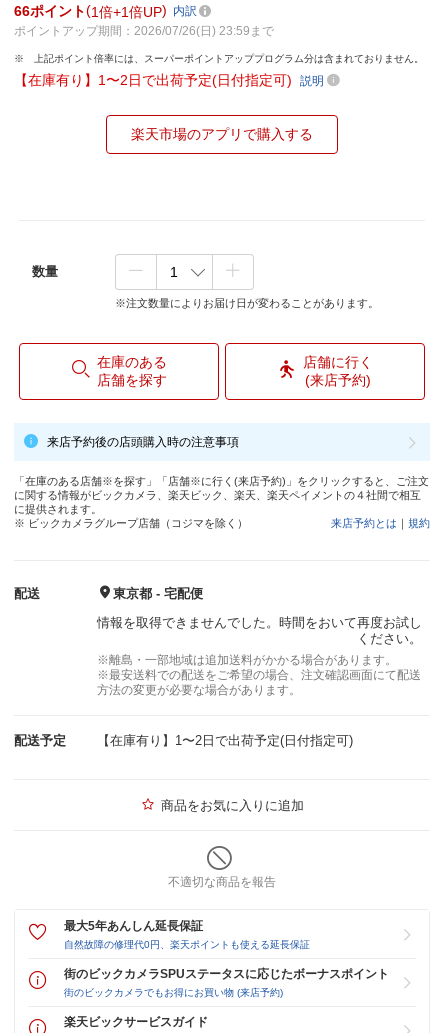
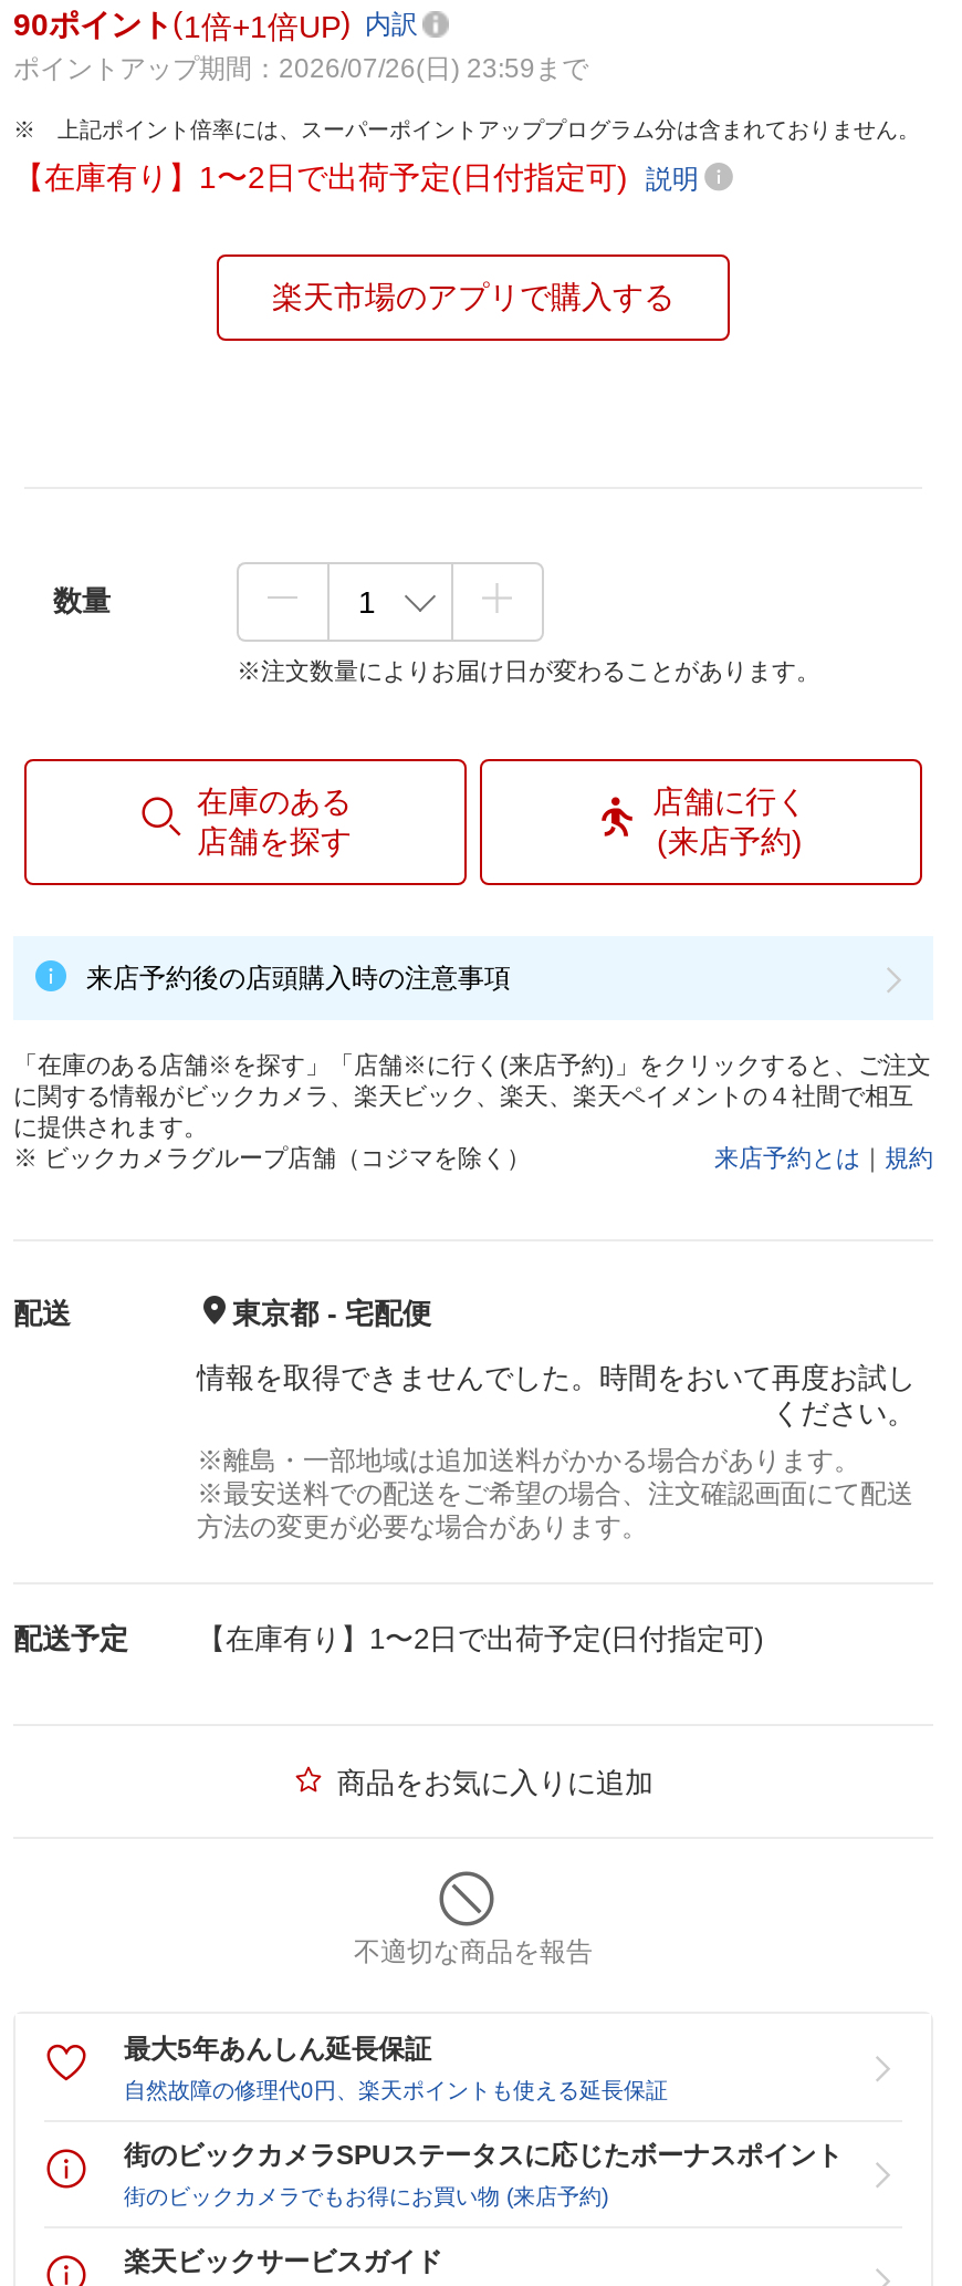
- 66ポイント 1倍 1倍UP
+ 90ポイント 1倍 1倍UP
